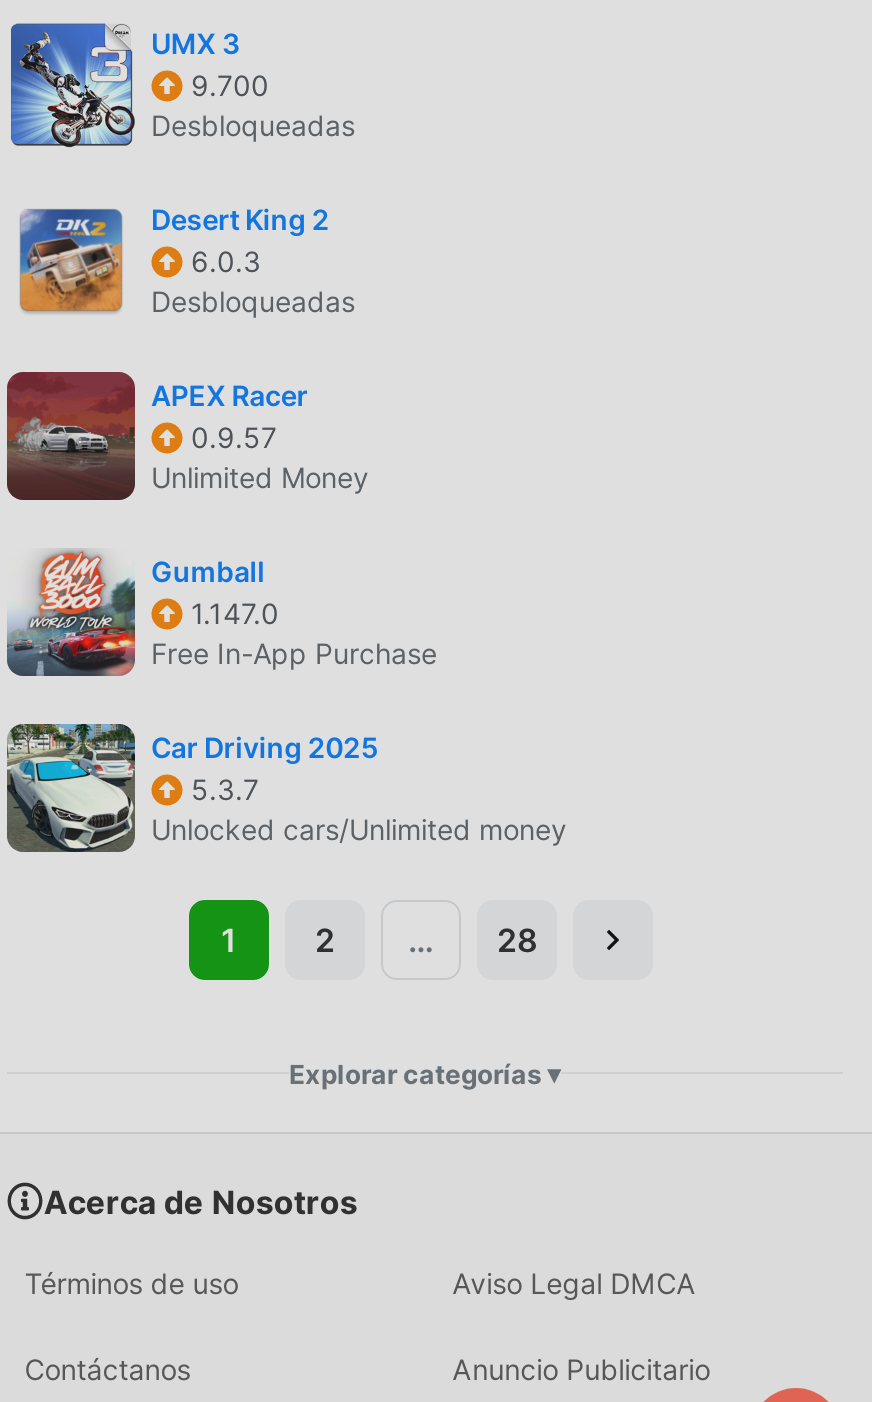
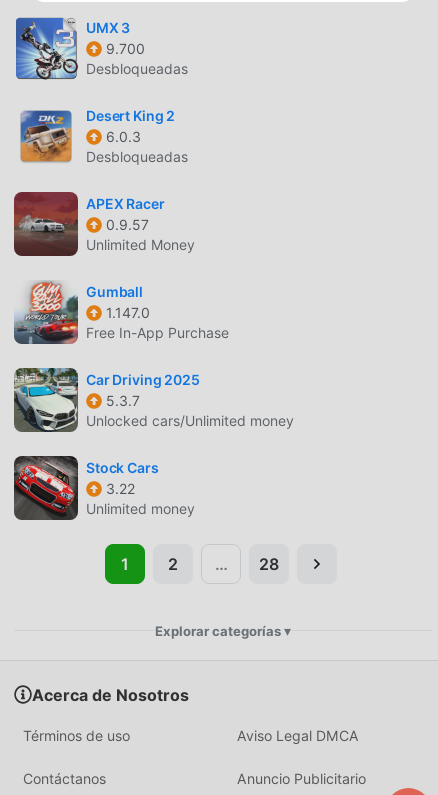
+ [image]
+ Stock Cars
+ 3.22
+ Unlimited money
